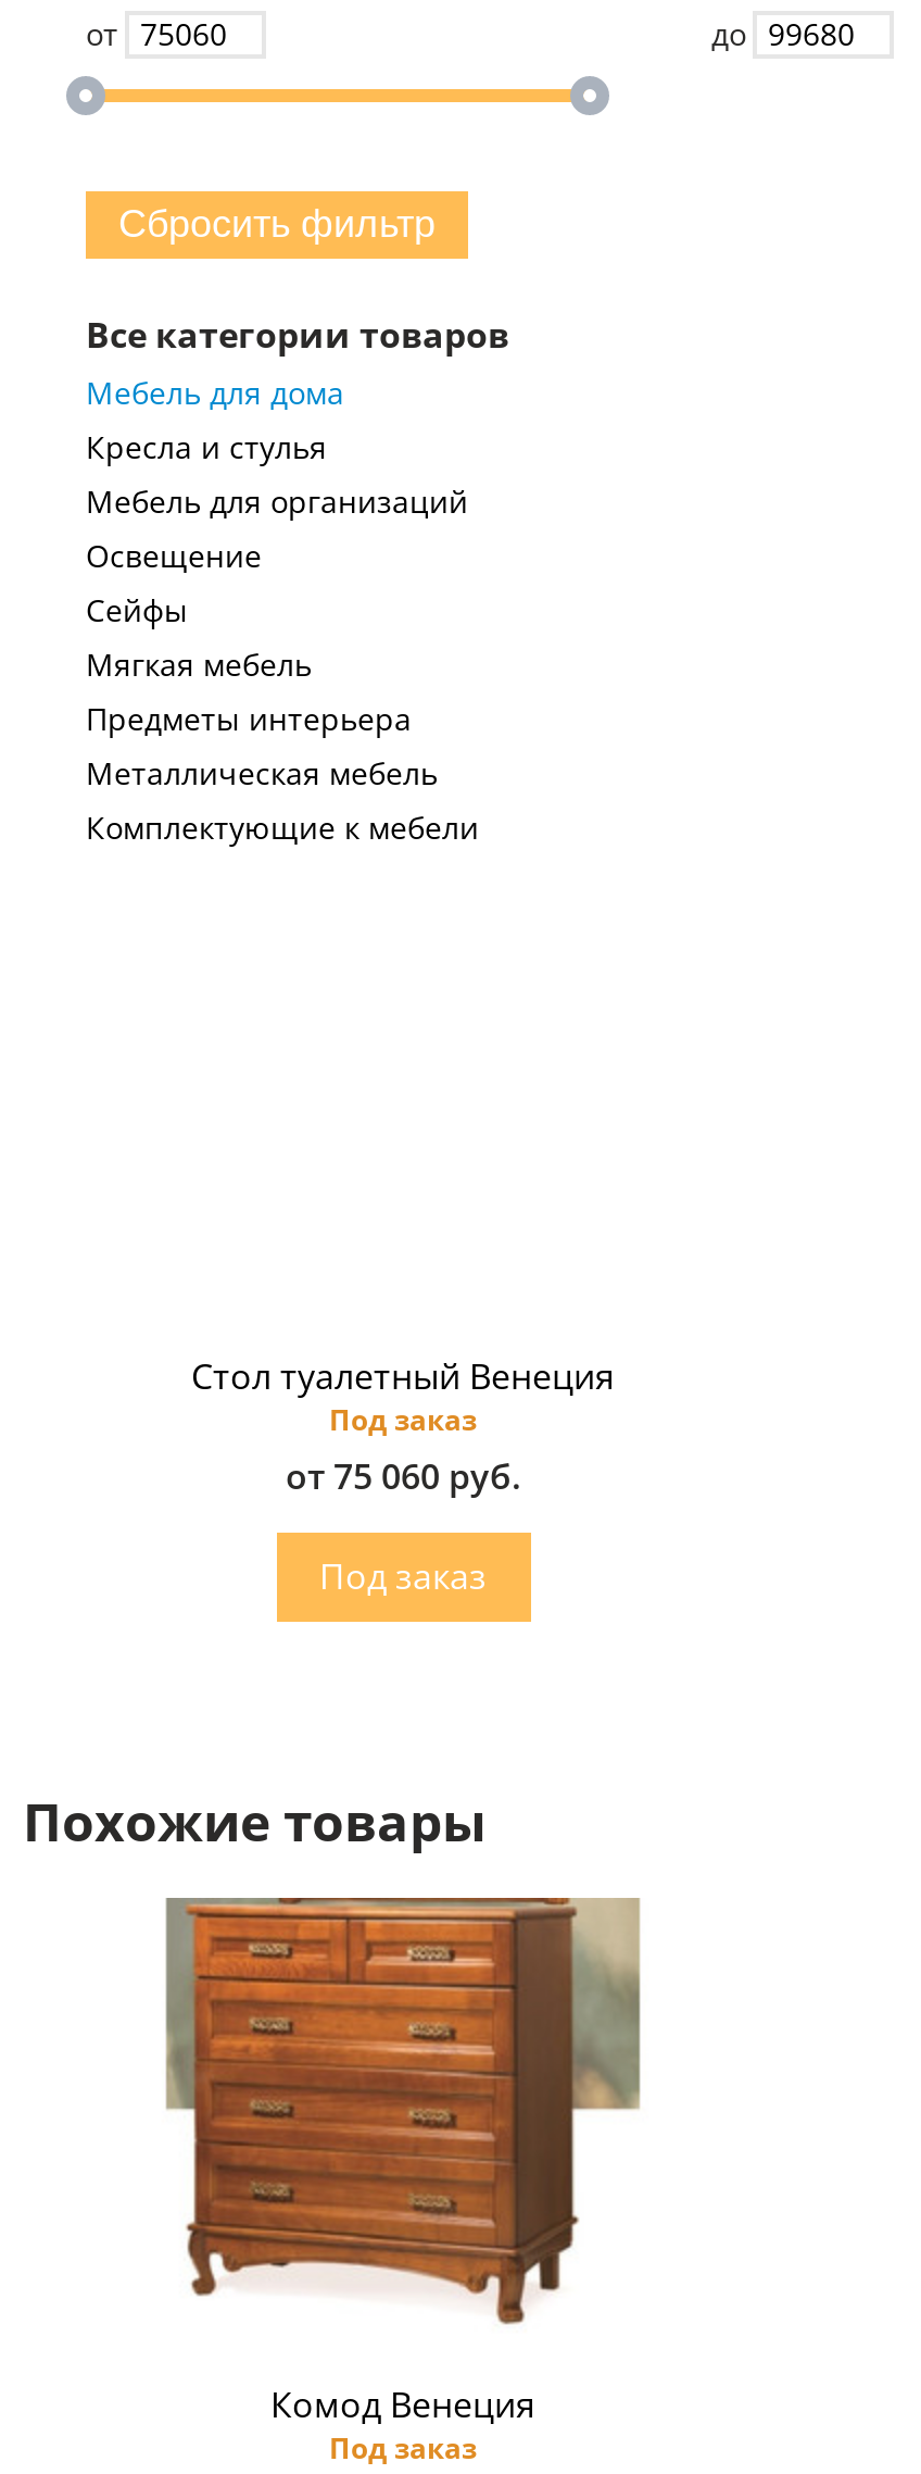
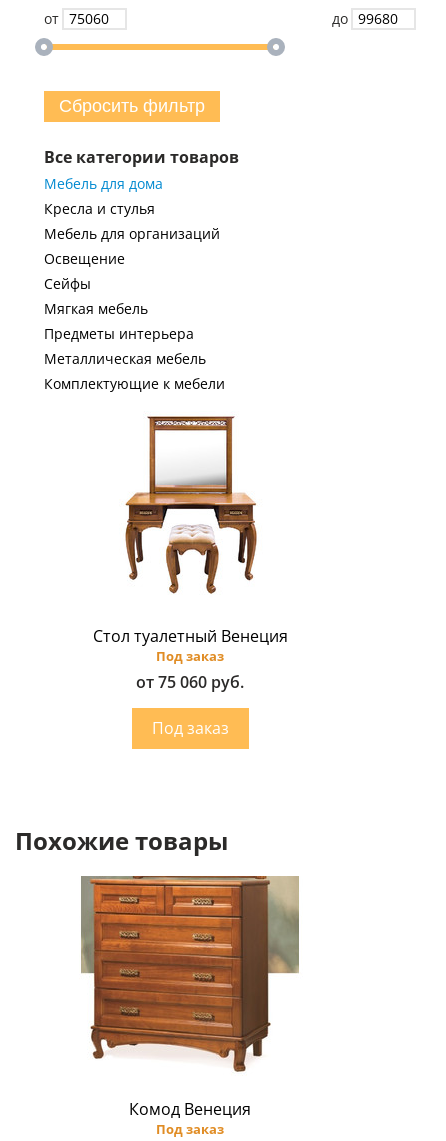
+ [image]
